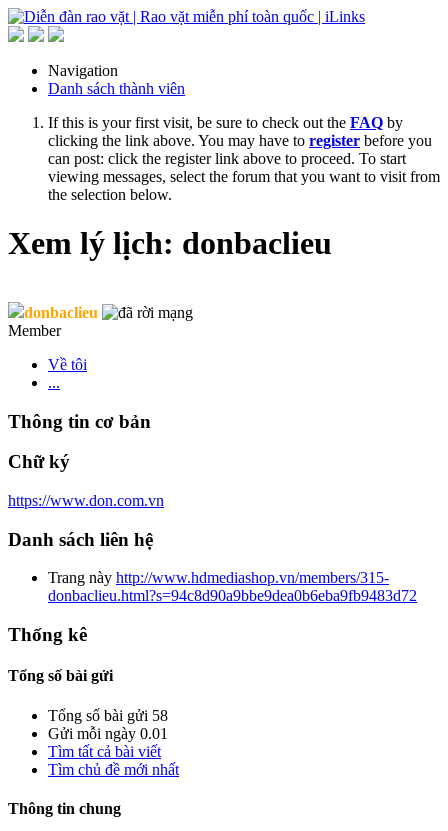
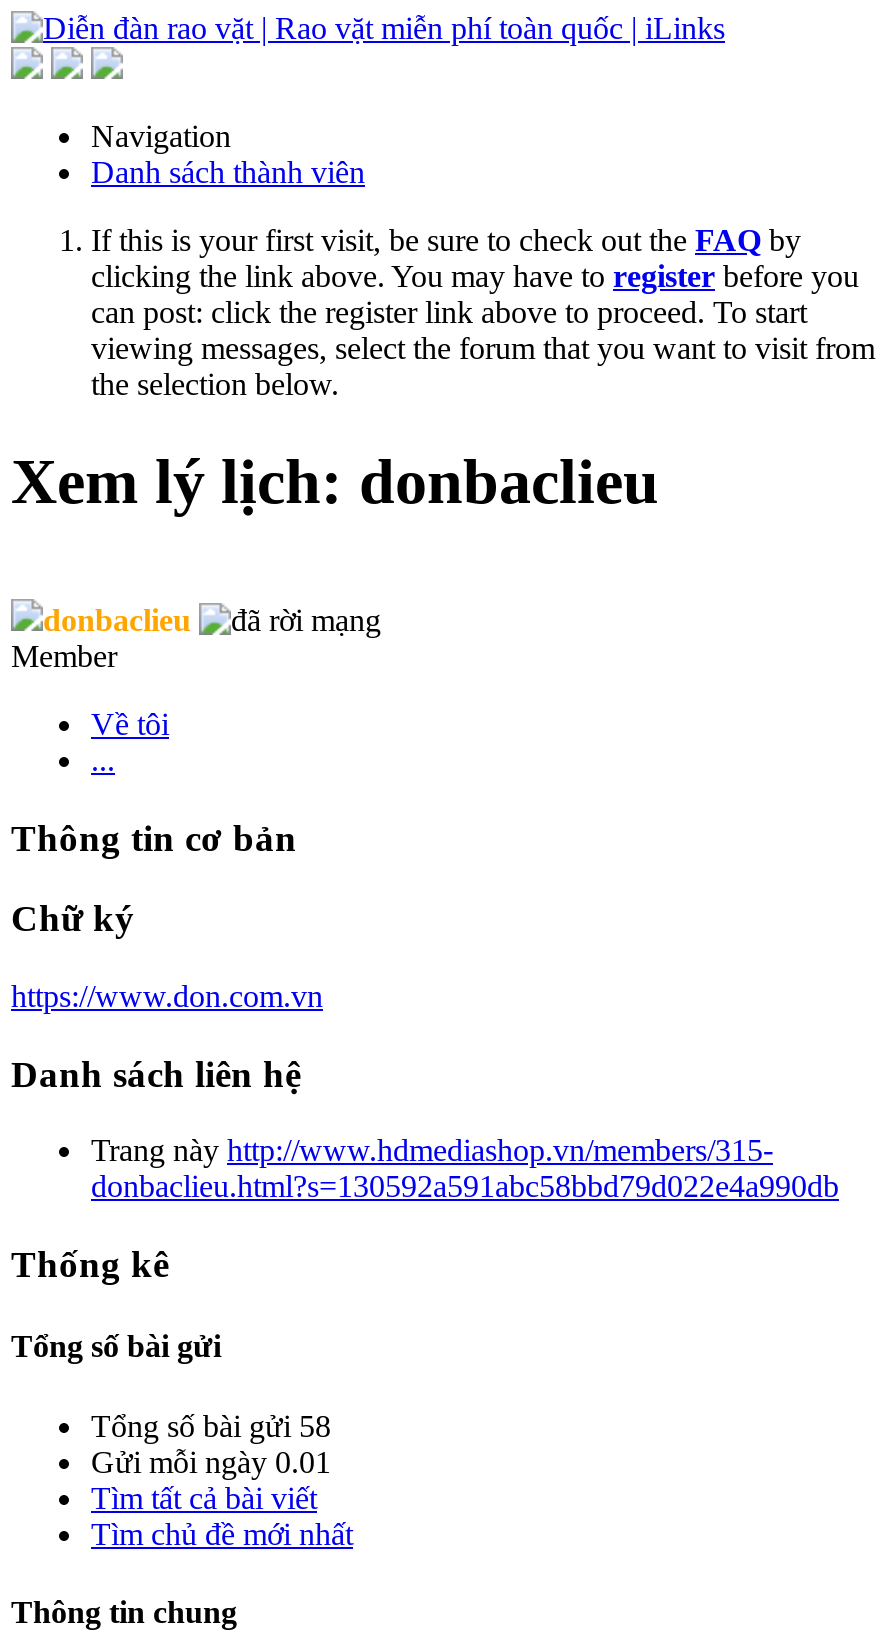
- donbaclieu.html?s=94c8d90a9bbe9dea0b6eba9fb9483d72
+ donbaclieu.html?s=130592a591abc58bbd79d022e4a990db
